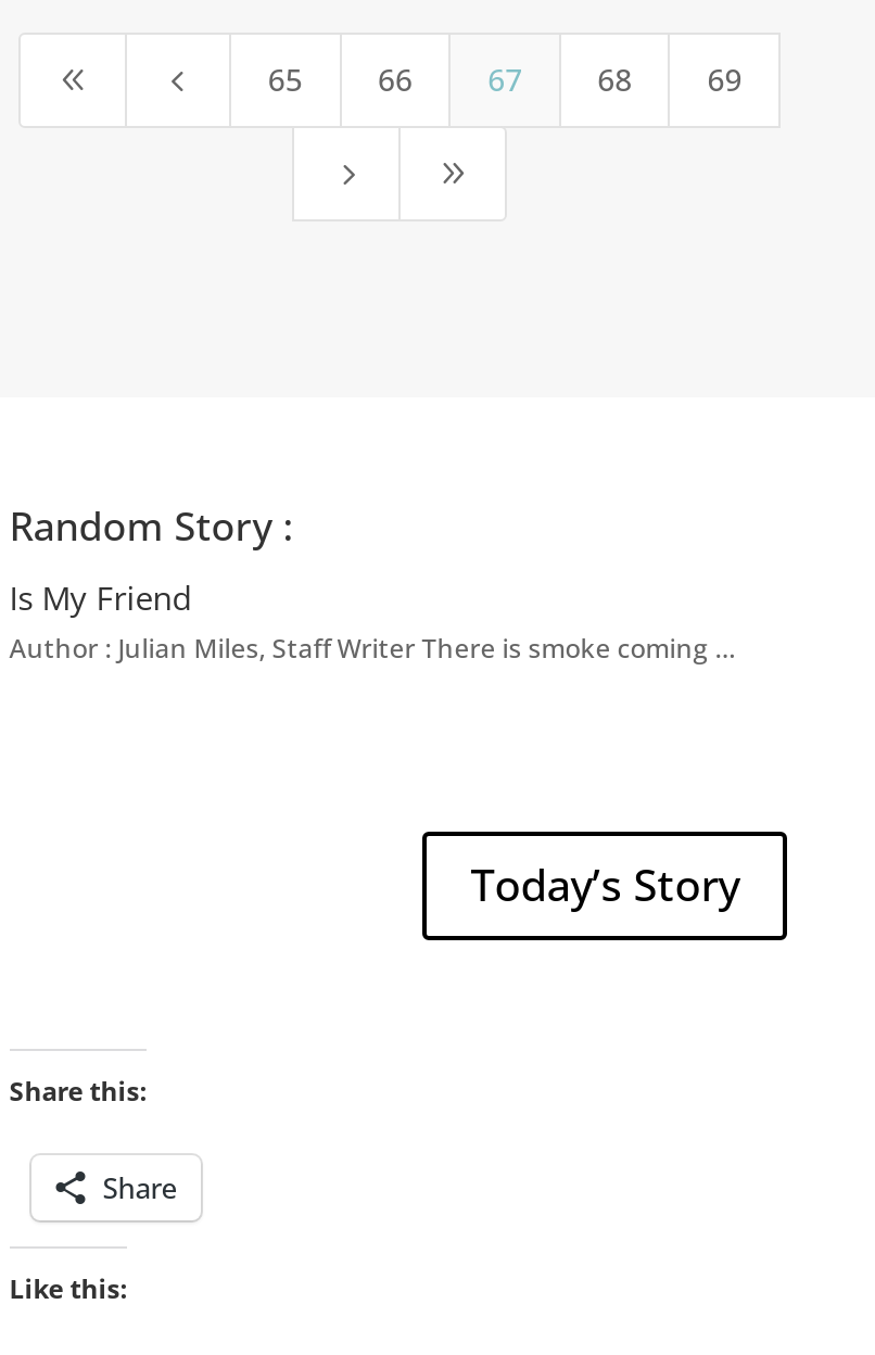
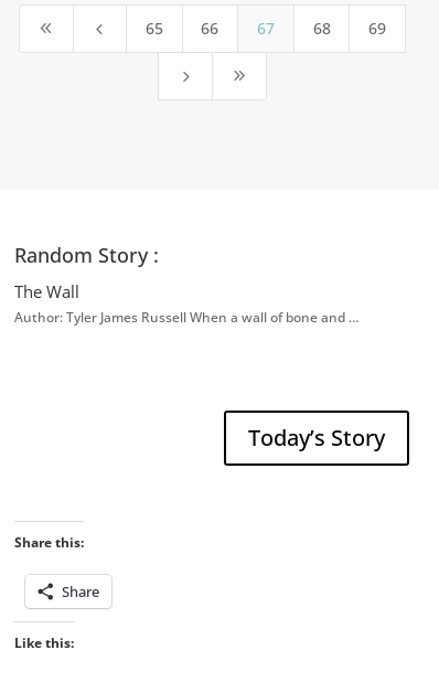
- Is My Friend
- Author : Julian Miles, Staff Writer There is smoke coming …
+ The Wall
+ Author: Tyler James Russell When a wall of bone and …
